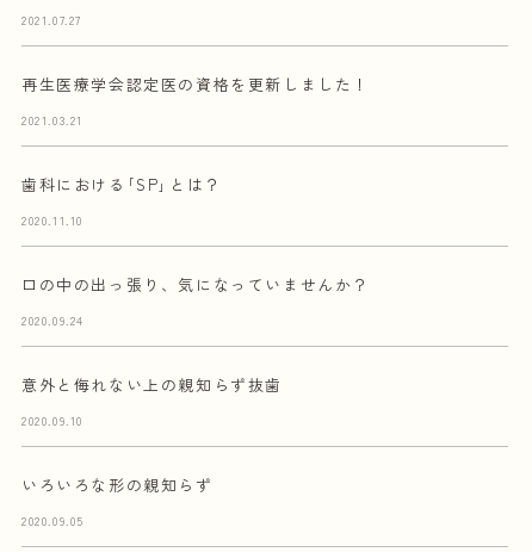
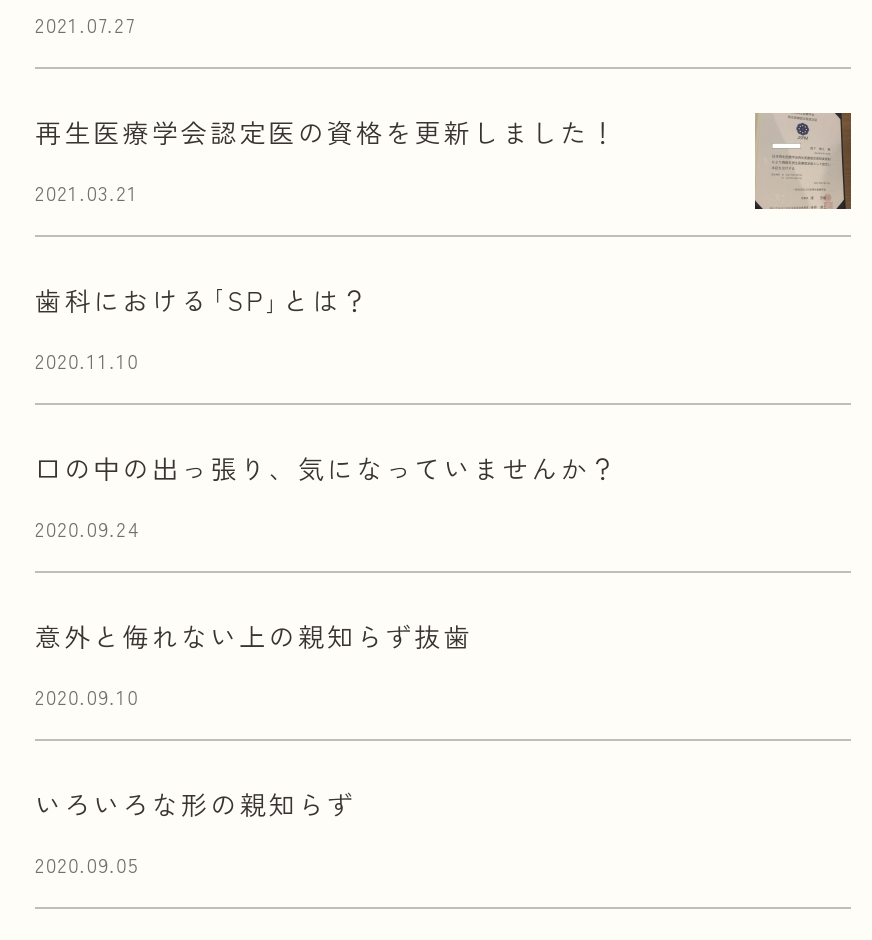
+ [image]
